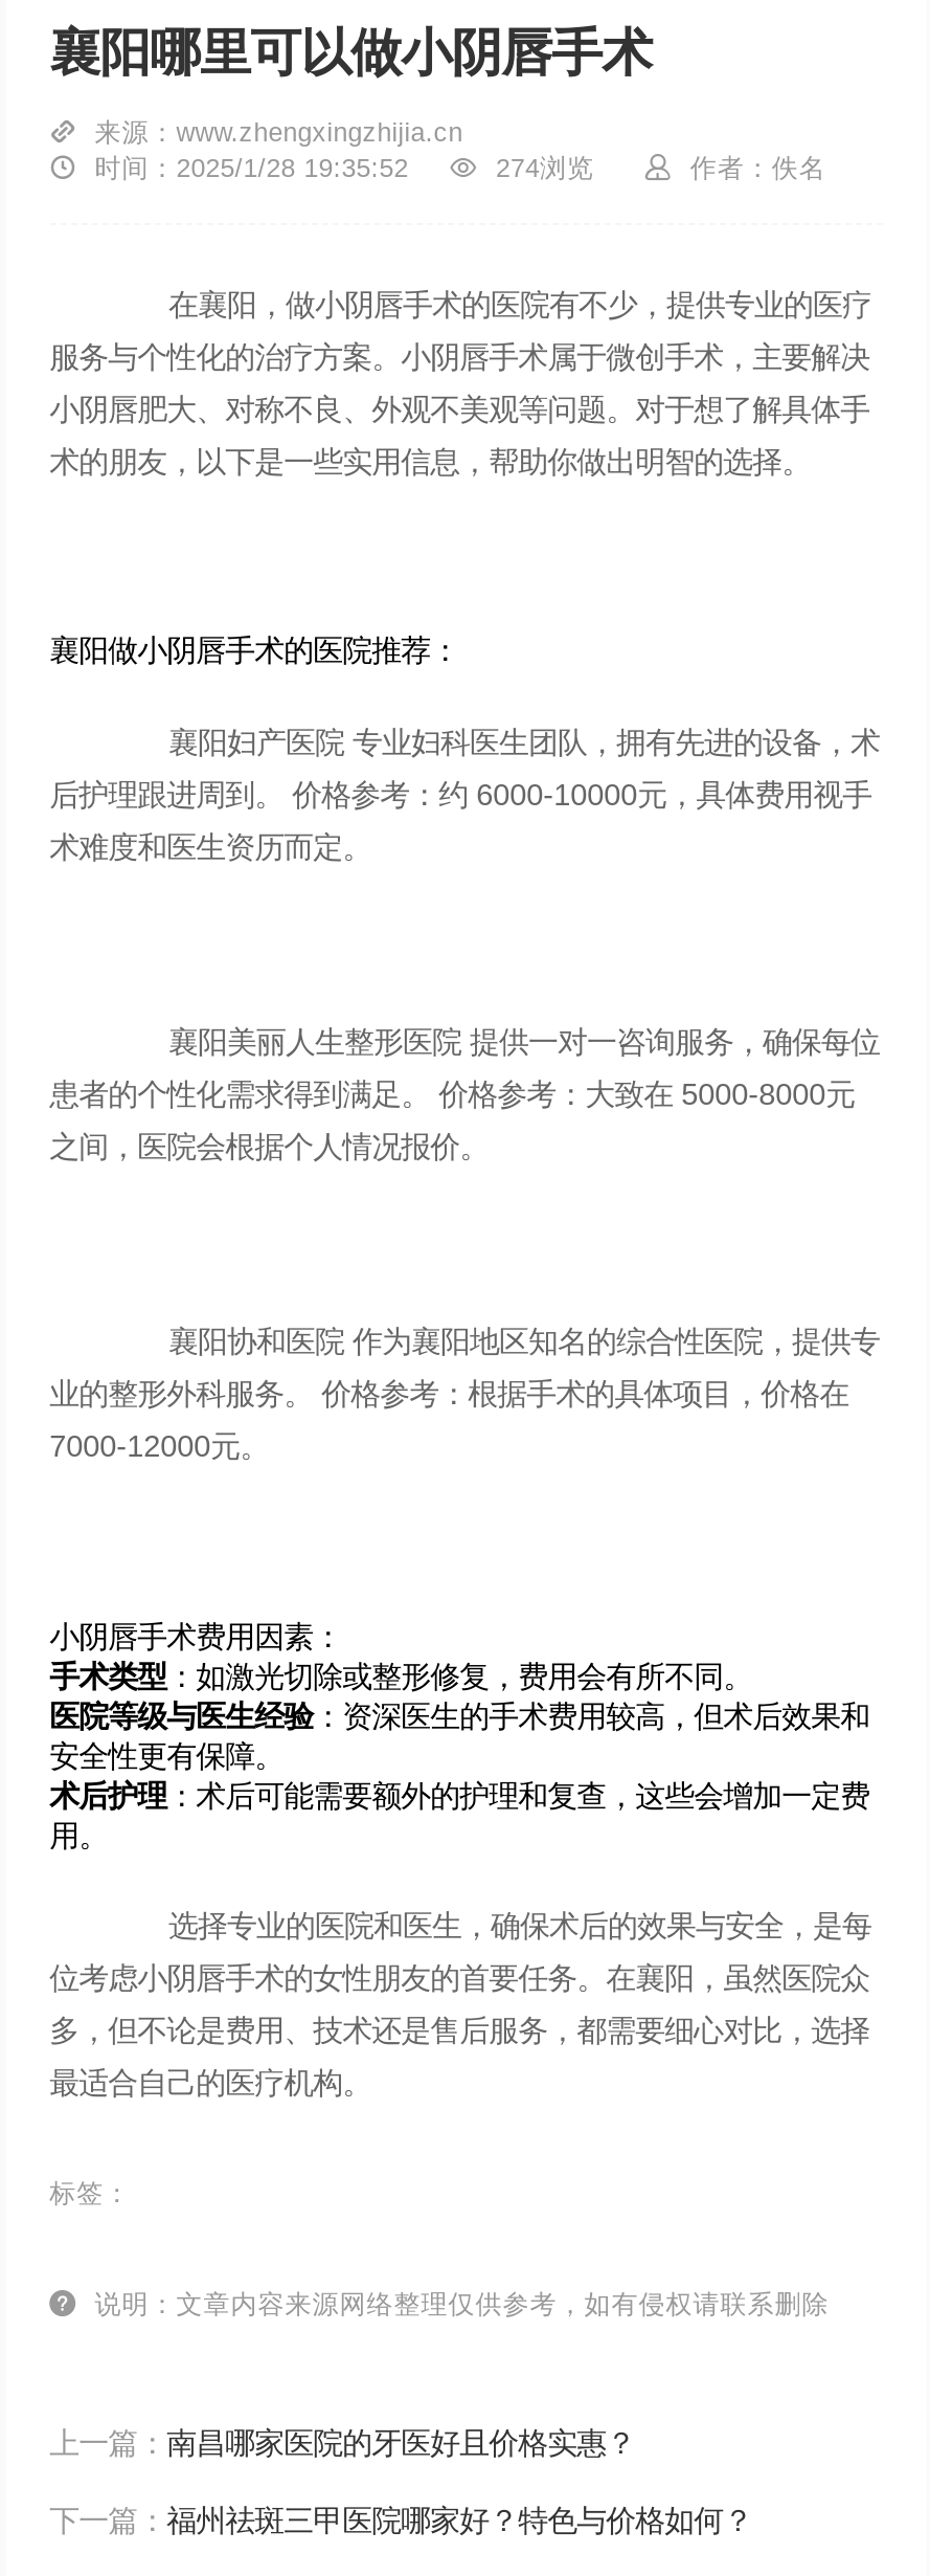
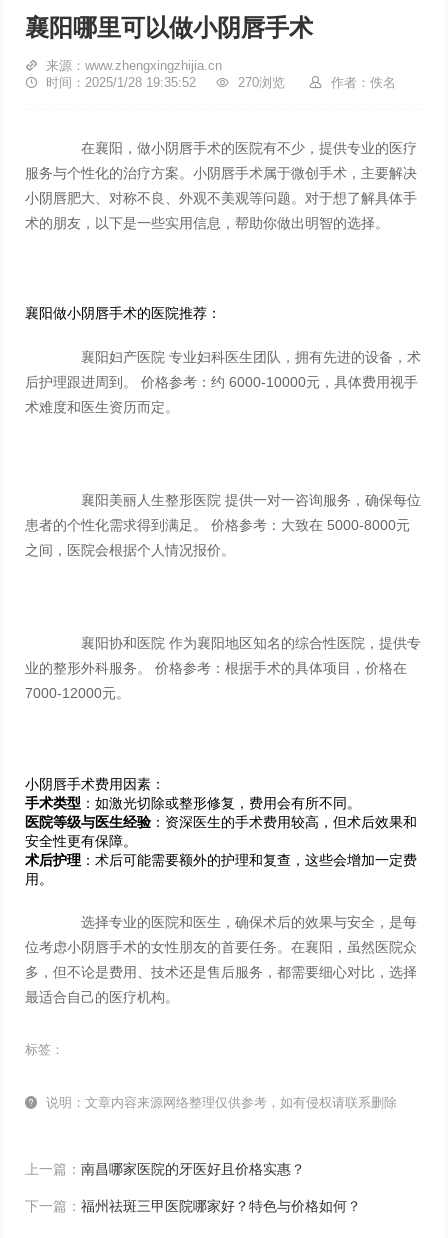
- 274浏览
+ 270浏览
